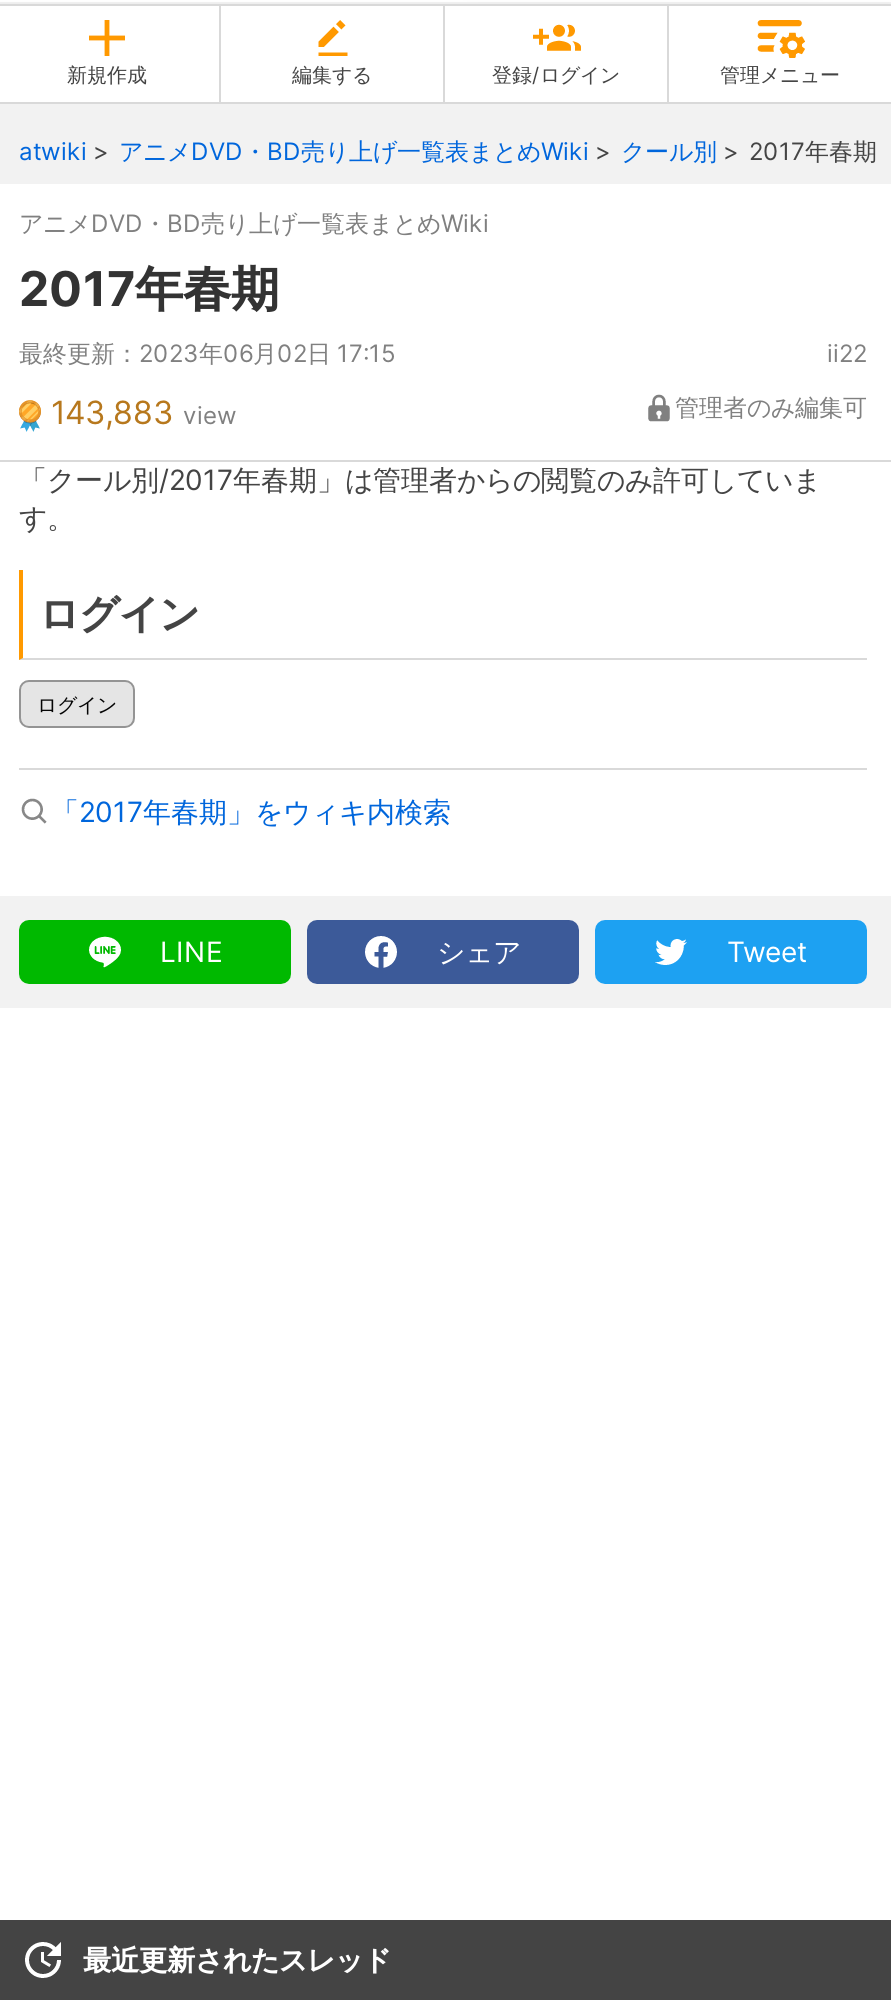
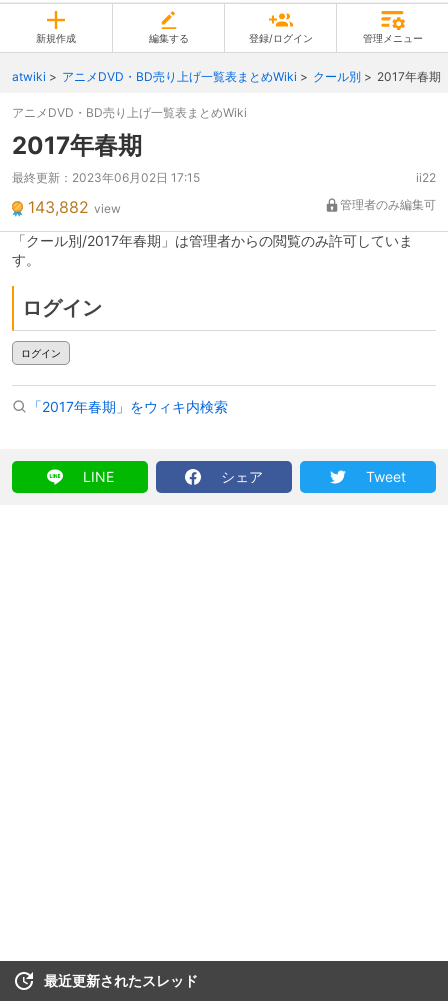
- 143,883 view
+ 143,882 view
